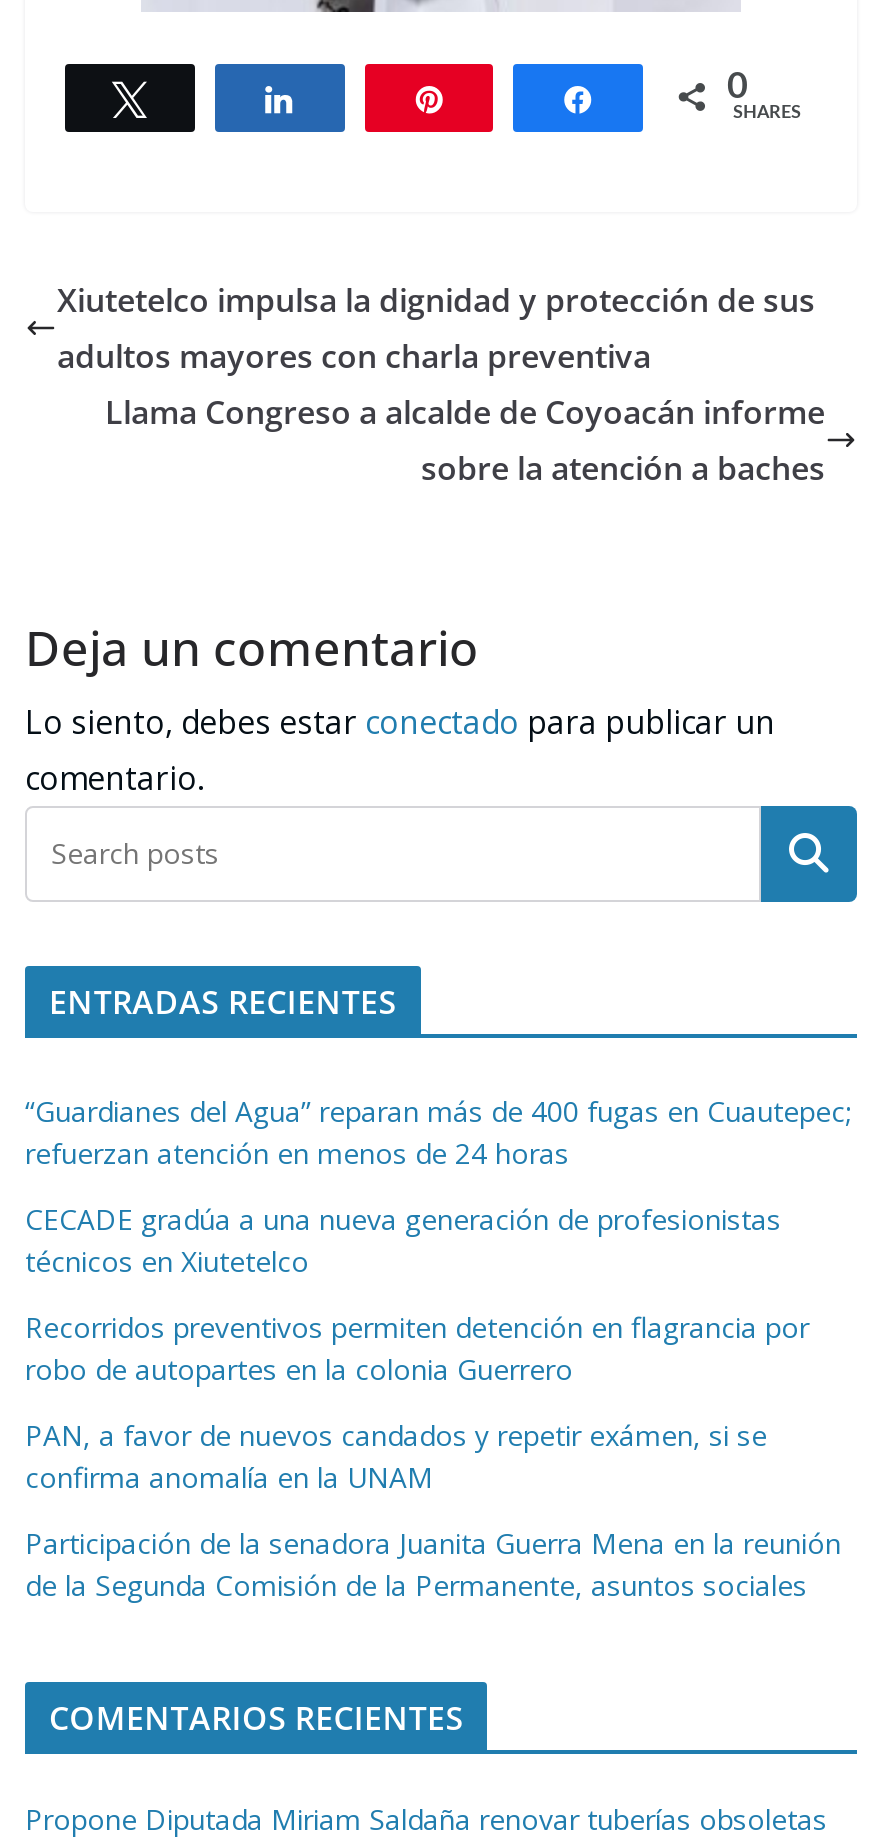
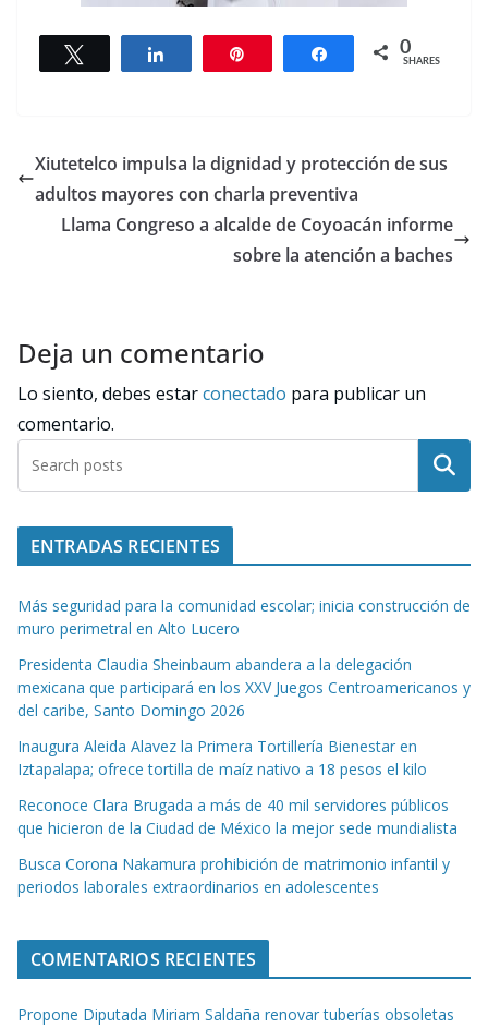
- “Guardianes del Agua” reparan más de 400 fugas en Cuautepec;
- refuerzan atención en menos de 24 horas
+ Más seguridad para la comunidad escolar; inicia construcción de
+ muro perimetral en Alto Lucero

- CECADE gradúa a una nueva generación de profesionistas
- técnicos en Xiutetelco
+ Presidenta Claudia Sheinbaum abandera a la delegación
+ mexicana que participará en los XXV Juegos Centroamericanos y
+ del caribe, Santo Domingo 2026

- Recorridos preventivos permiten detención en flagrancia por
- robo de autopartes en la colonia Guerrero
+ Inaugura Aleida Alavez la Primera Tortillería Bienestar en
+ Iztapalapa; ofrece tortilla de maíz nativo a 18 pesos el kilo

- PAN, a favor de nuevos candados y repetir exámen, si se
- confirma anomalía en la UNAM
+ Reconoce Clara Brugada a más de 40 mil servidores públicos
+ que hicieron de la Ciudad de México la mejor sede mundialista

- Participación de la senadora Juanita Guerra Mena en la reunión
- de la Segunda Comisión de la Permanente, asuntos sociales
+ Busca Corona Nakamura prohibición de matrimonio infantil y
+ periodos laborales extraordinarios en adolescentes
